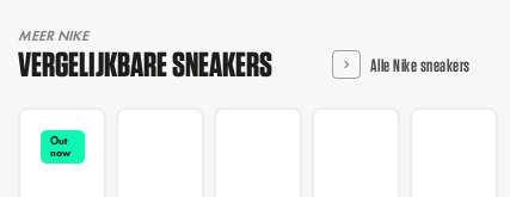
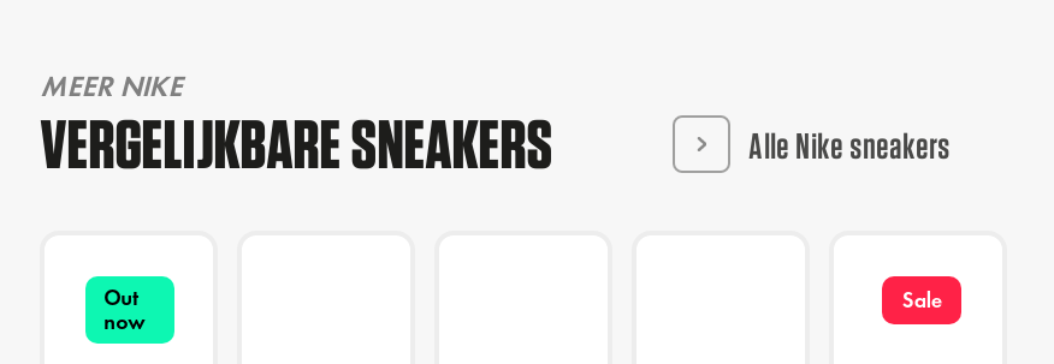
+ Sale
